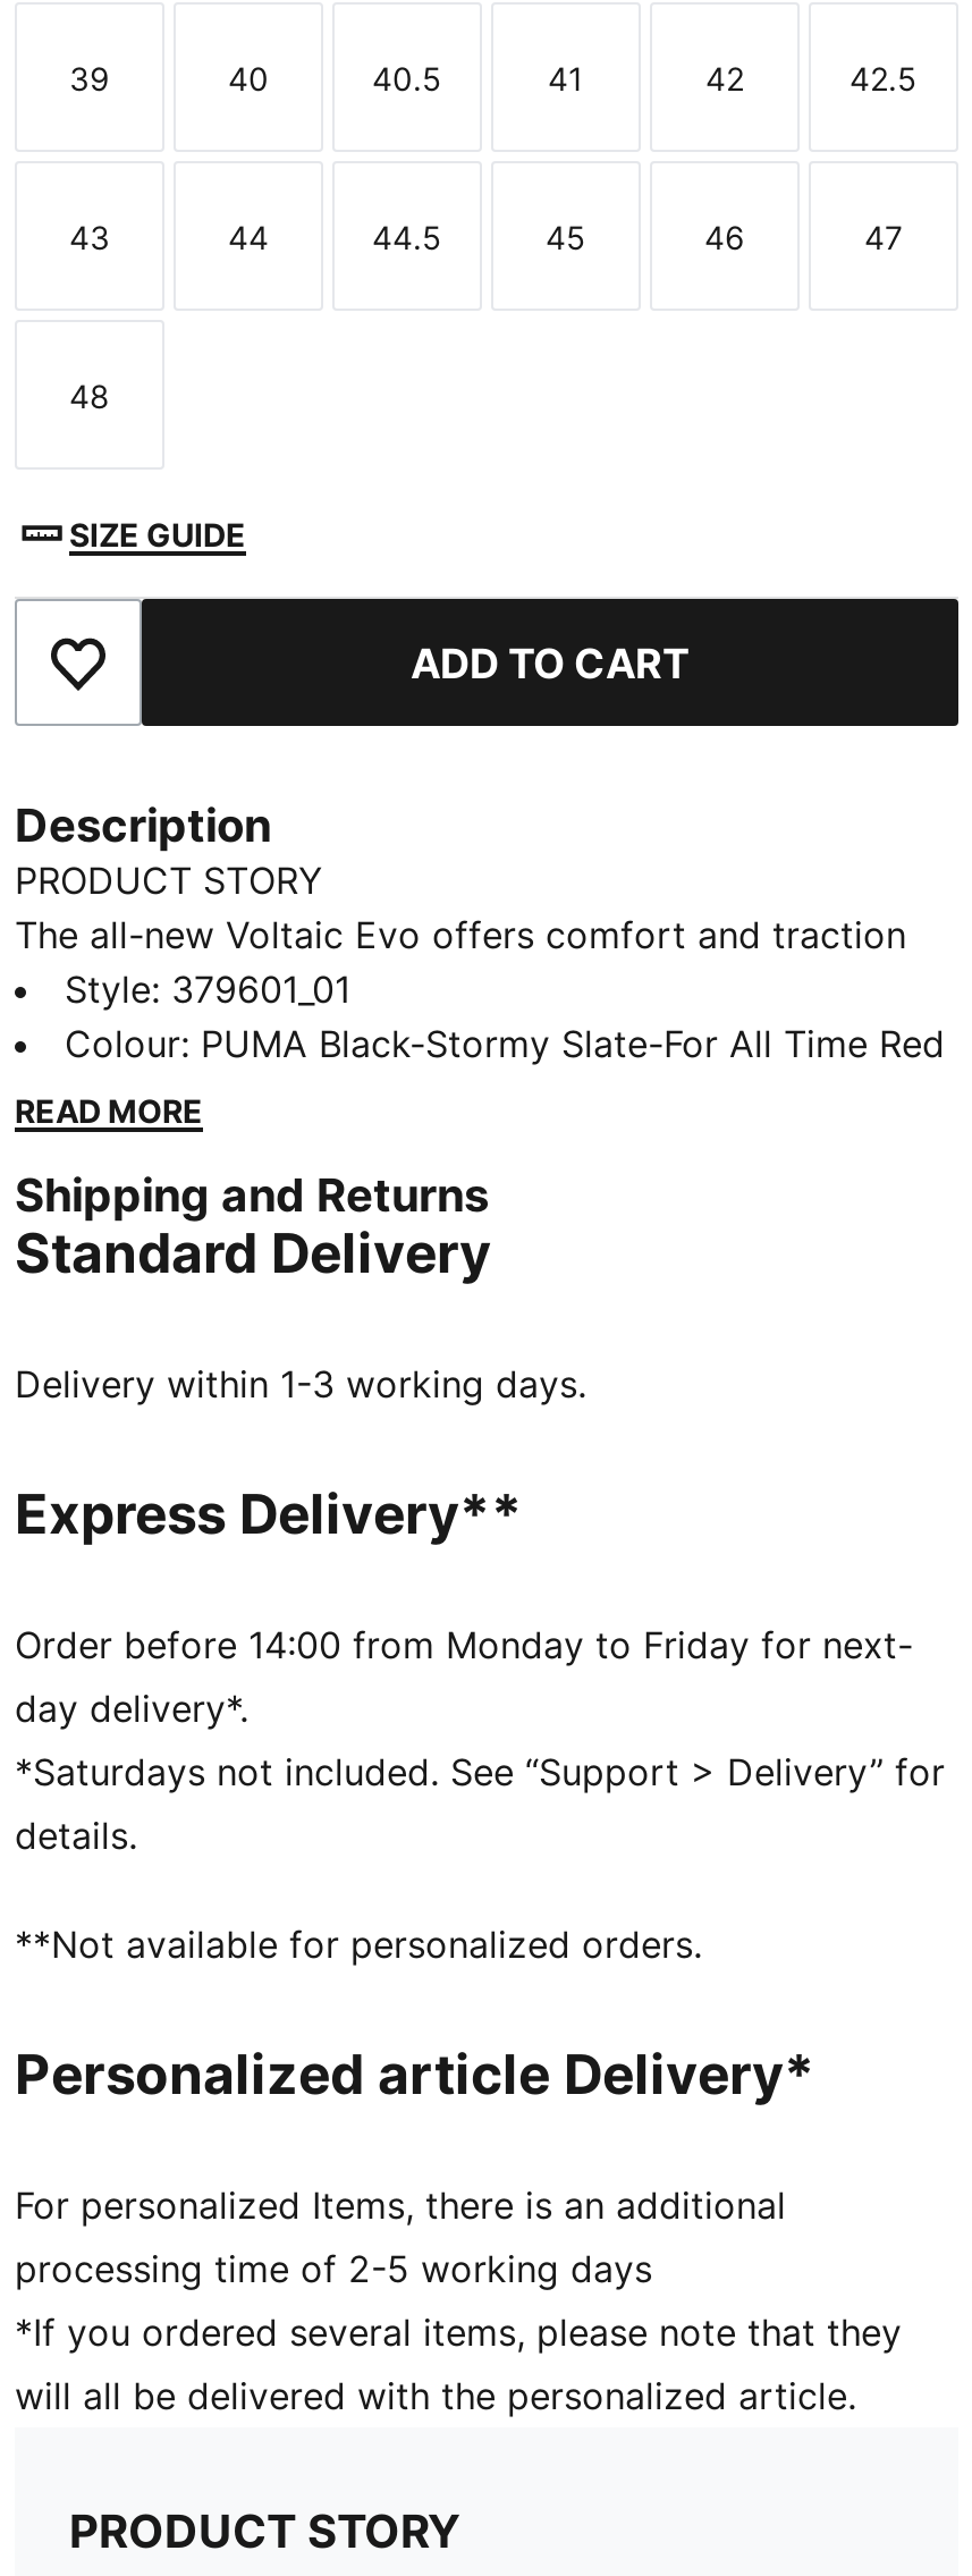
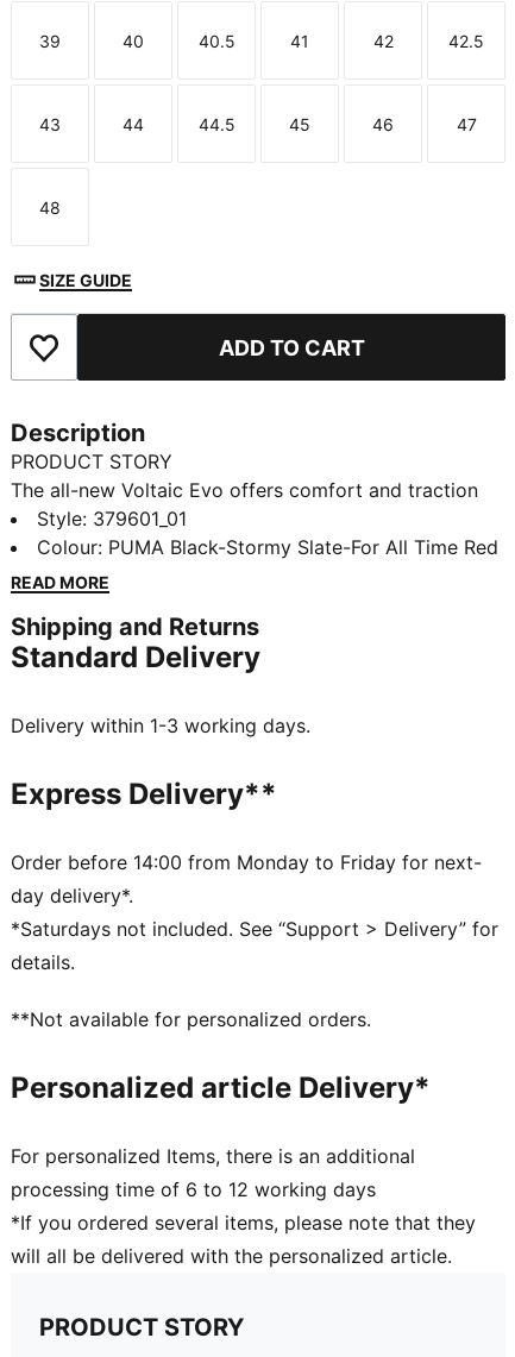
- processing time of 2-5 working days
+ processing time of 6 to 12 working days
